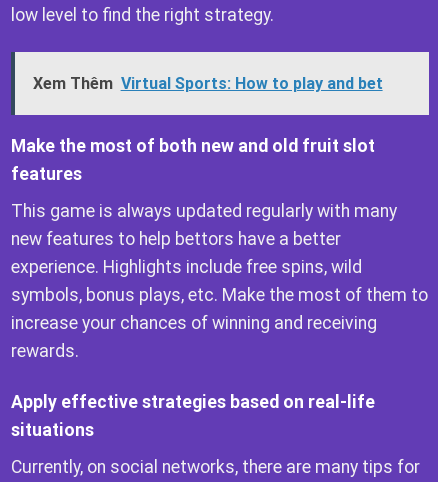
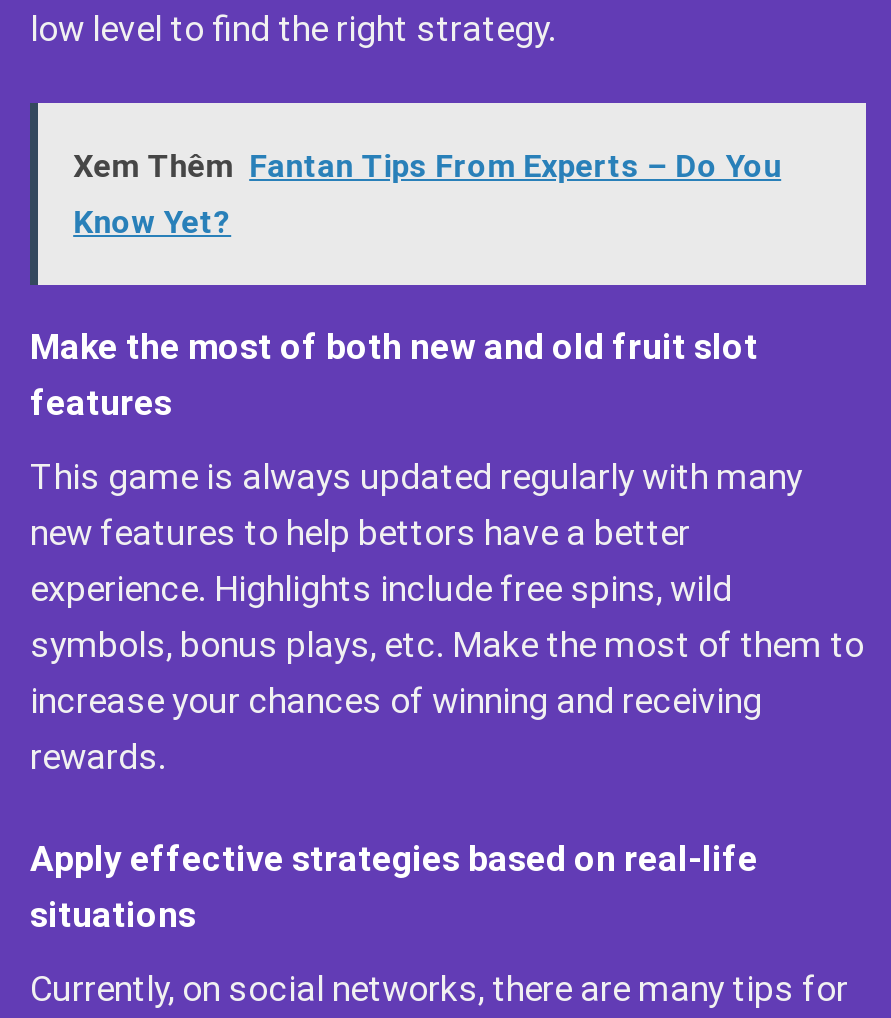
- Xem Thêm Virtual Sports: How to play and bet
+ Xem Thêm Fantan Tips From Experts – Do You
+ Know Yet?
